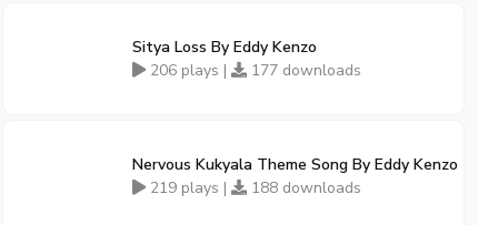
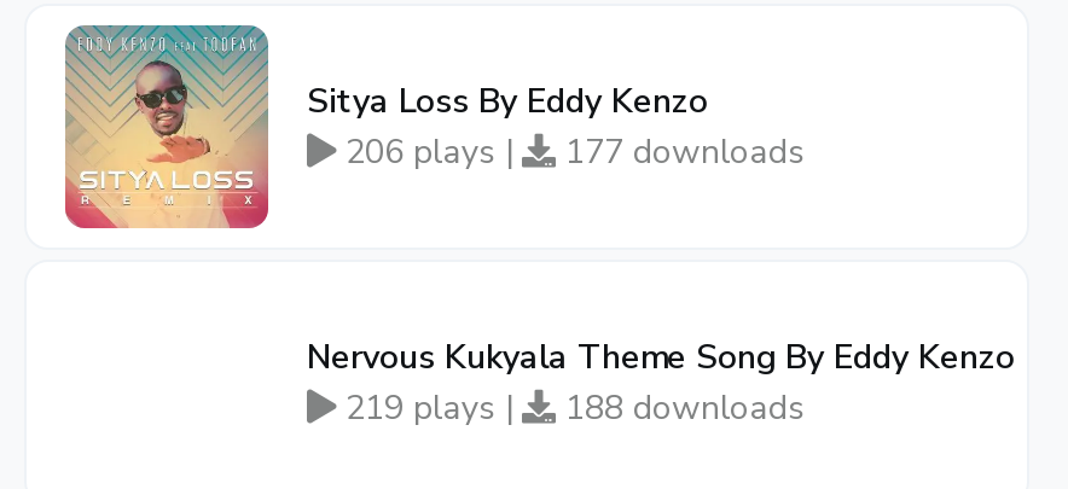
+ [image]
